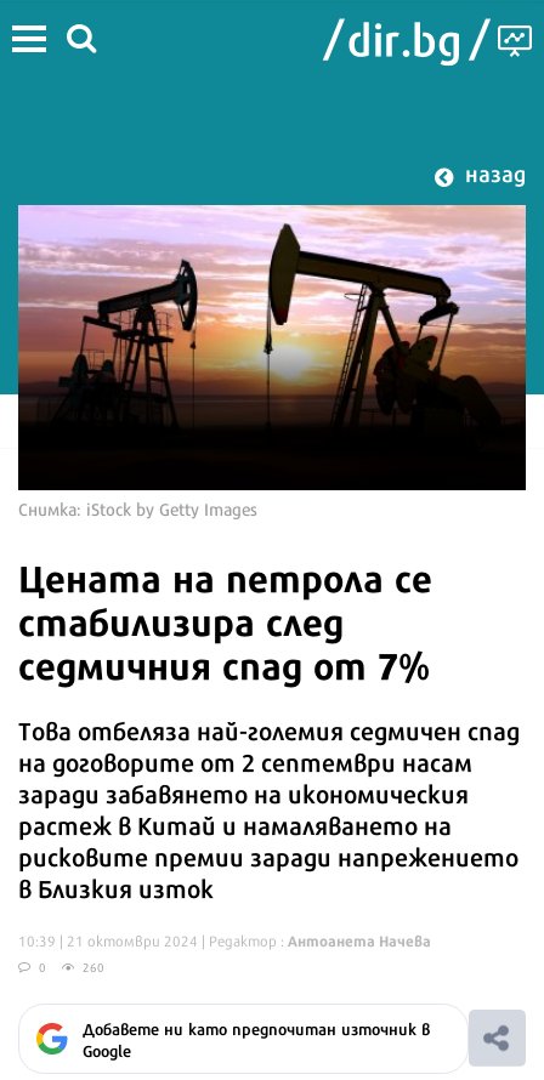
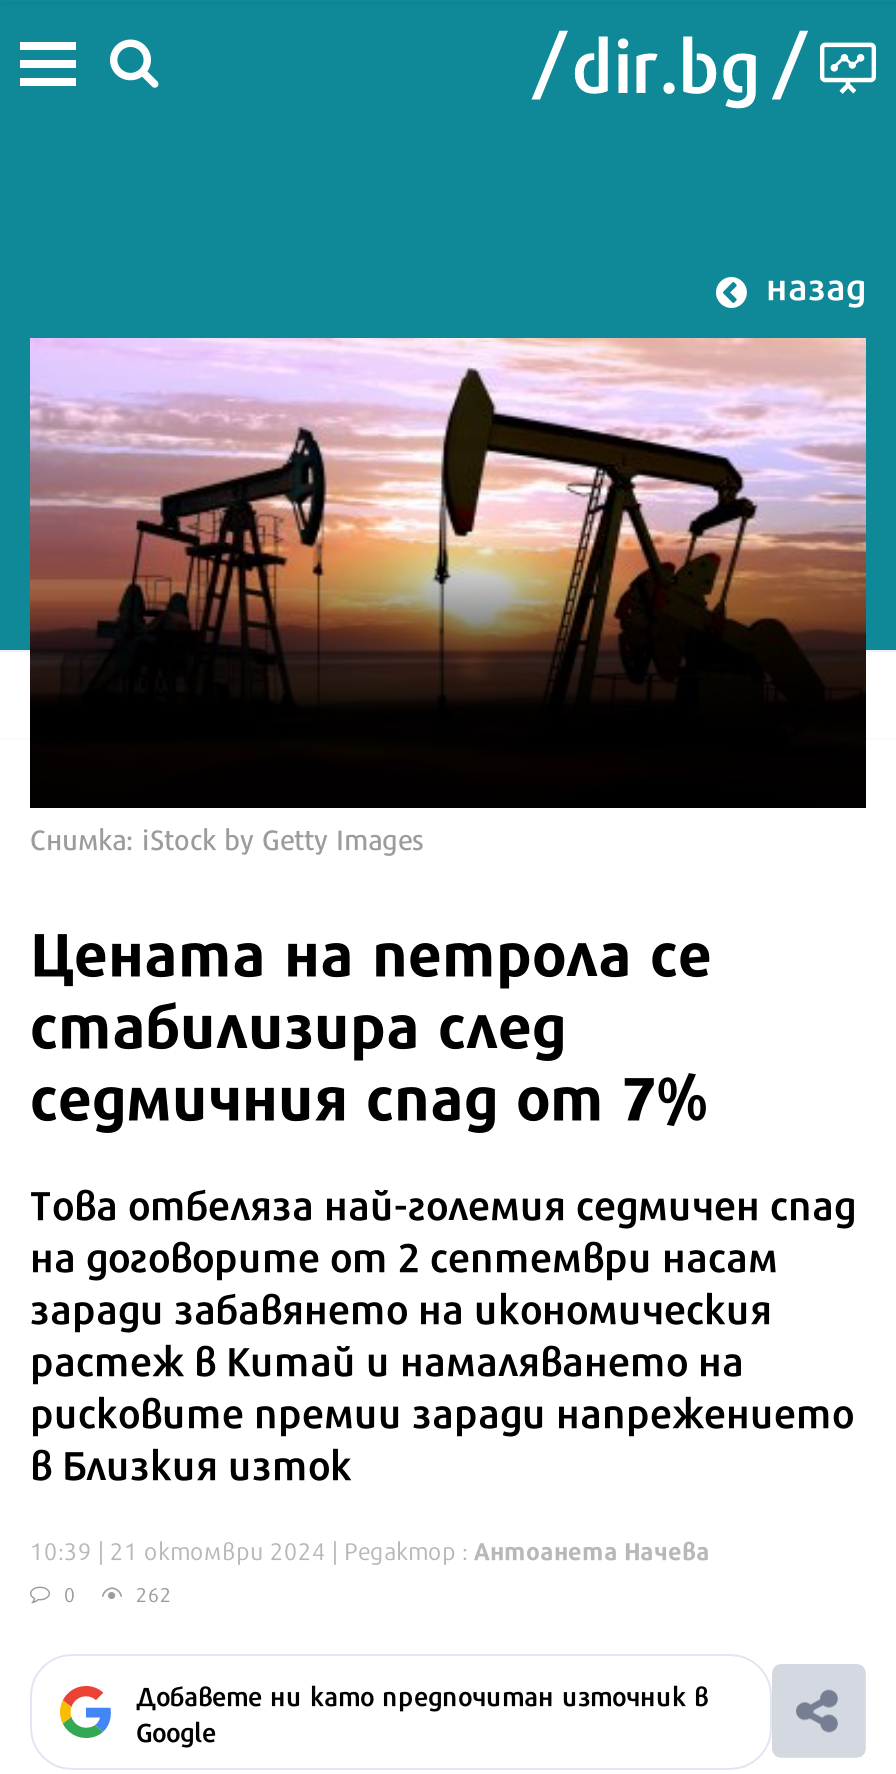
- 0 260
+ 0 262
